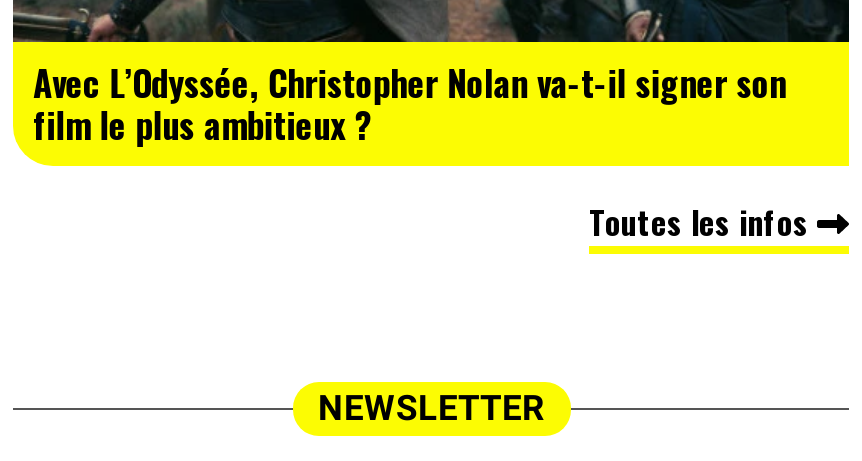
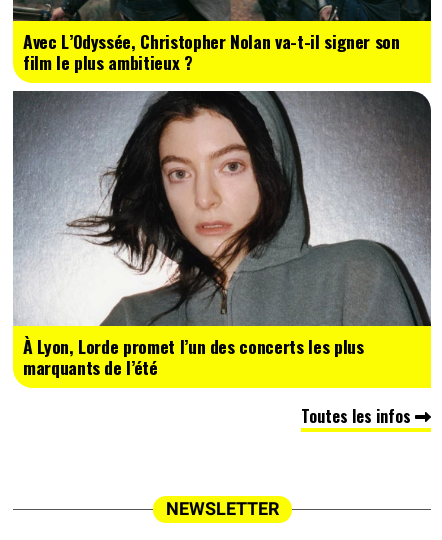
+ [image]
+ À Lyon, Lorde promet l’un des concerts les plus
+ marquants de l’été
